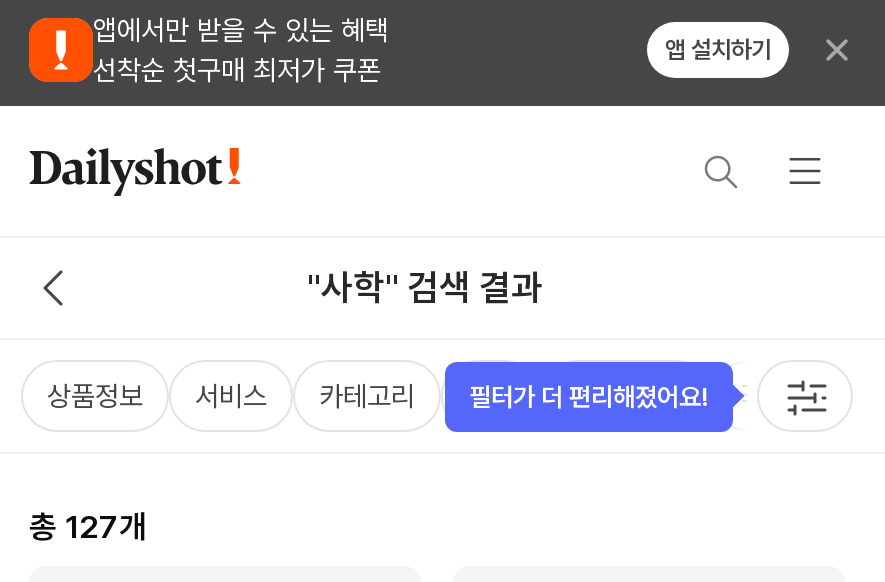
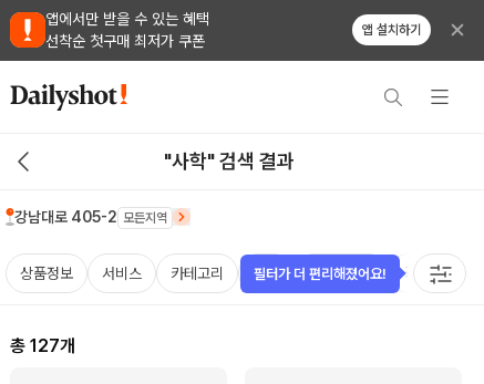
+ 강남대로 405-2 모든지역
